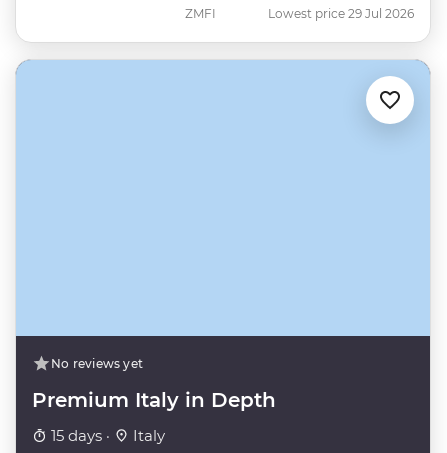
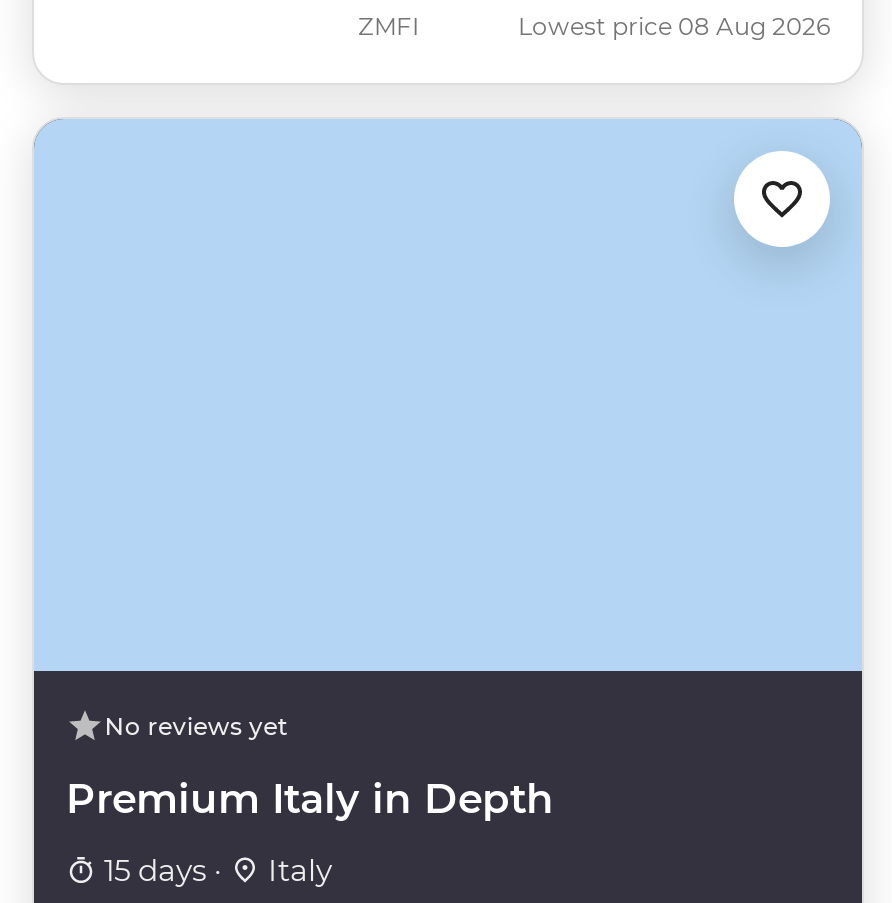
- Lowest price 29 Jul 2026
+ Lowest price 08 Aug 2026
